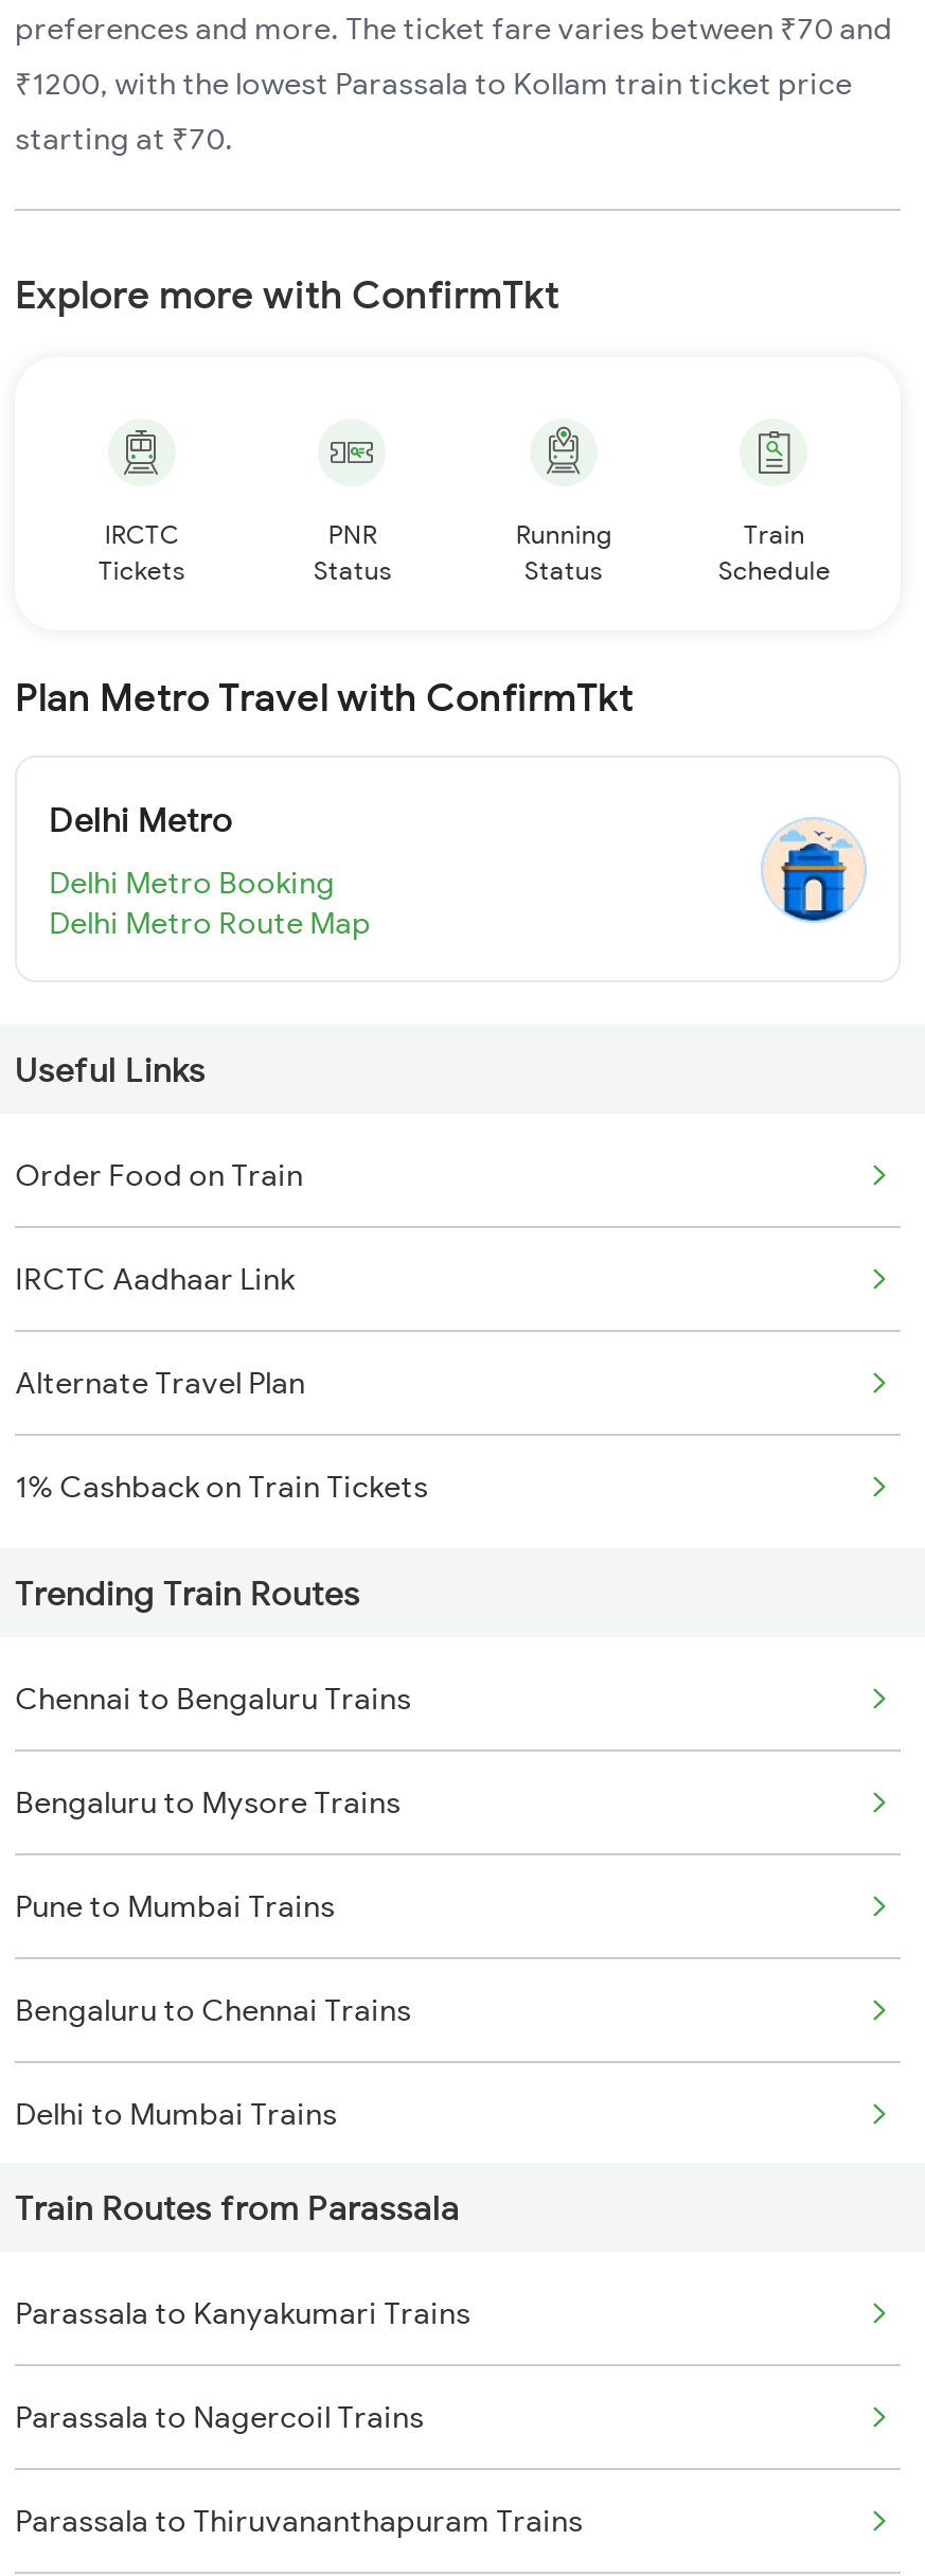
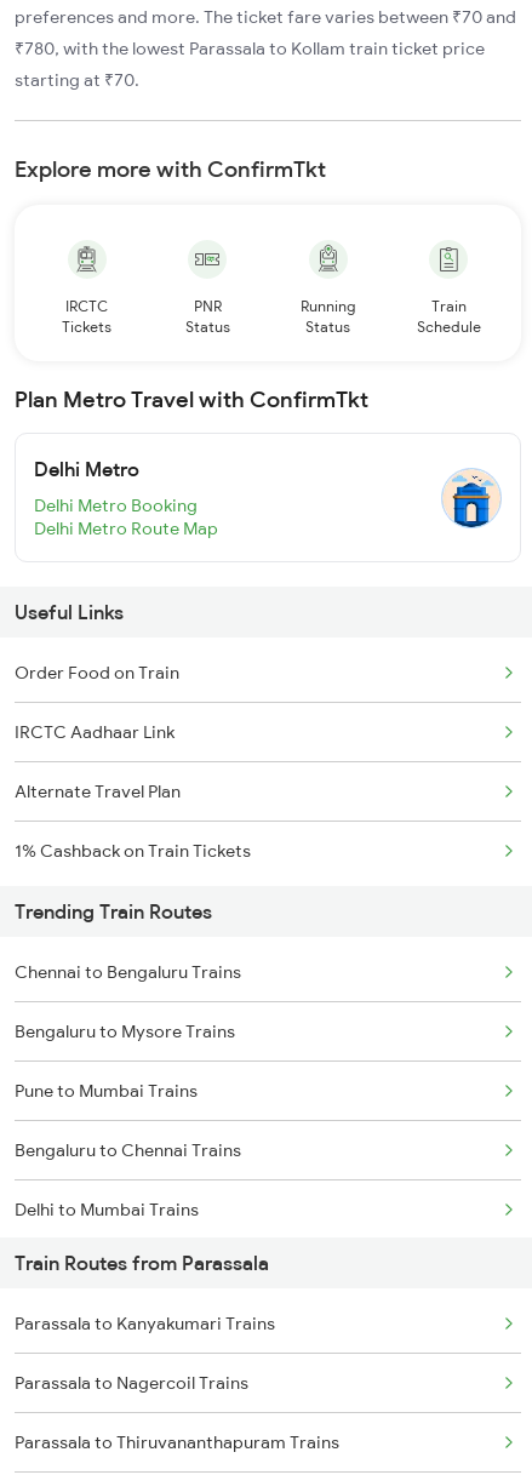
- ₹1200, with the lowest Parassala to Kollam train ticket price
+ ₹780, with the lowest Parassala to Kollam train ticket price
